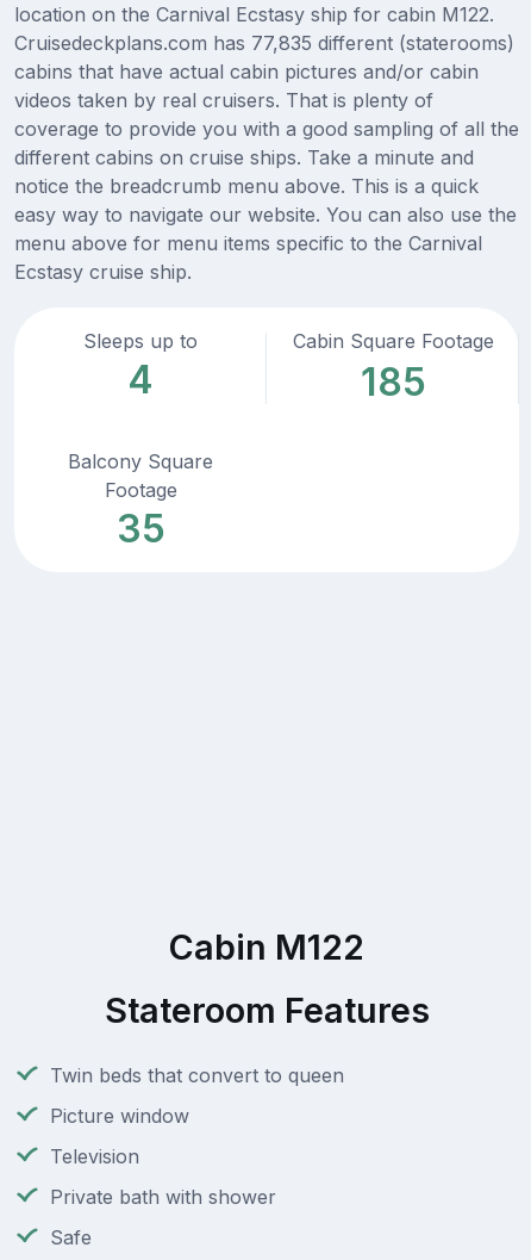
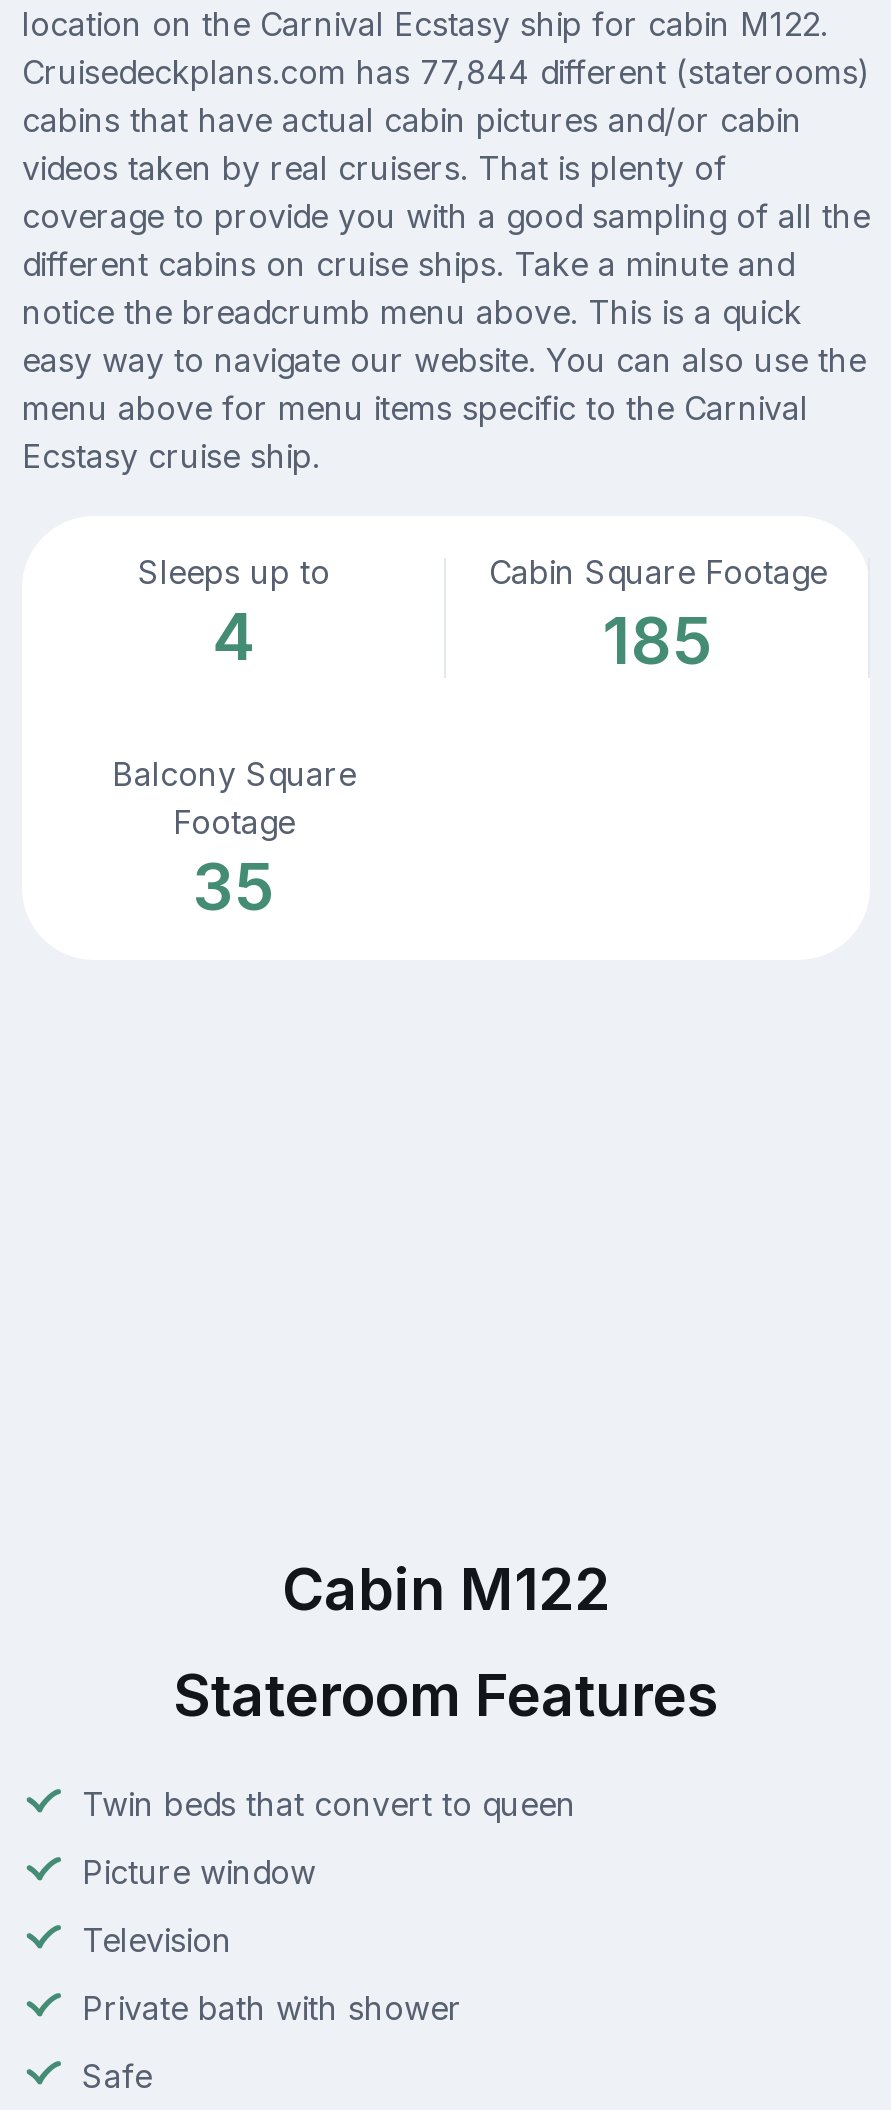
- Cruisedeckplans.com has 77,835 different (staterooms)
+ Cruisedeckplans.com has 77,844 different (staterooms)
